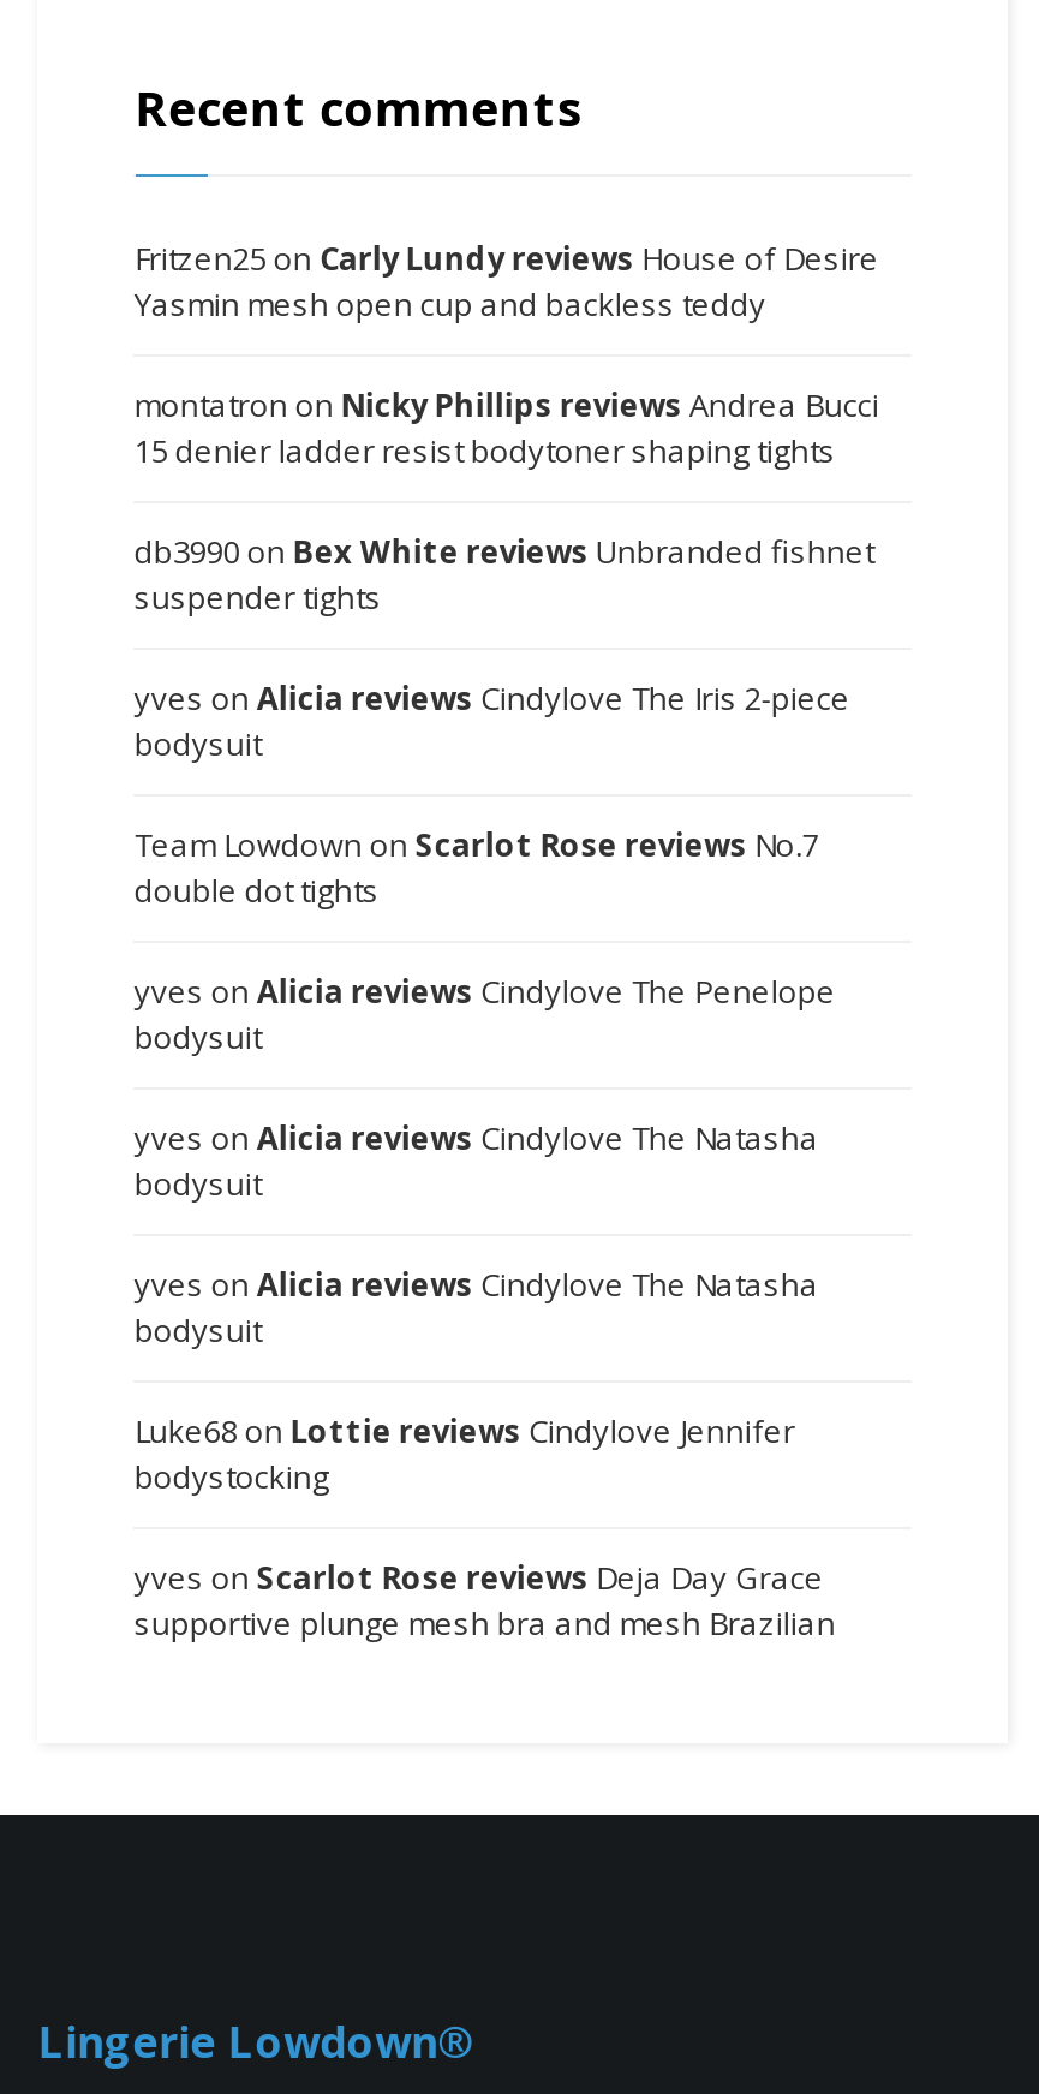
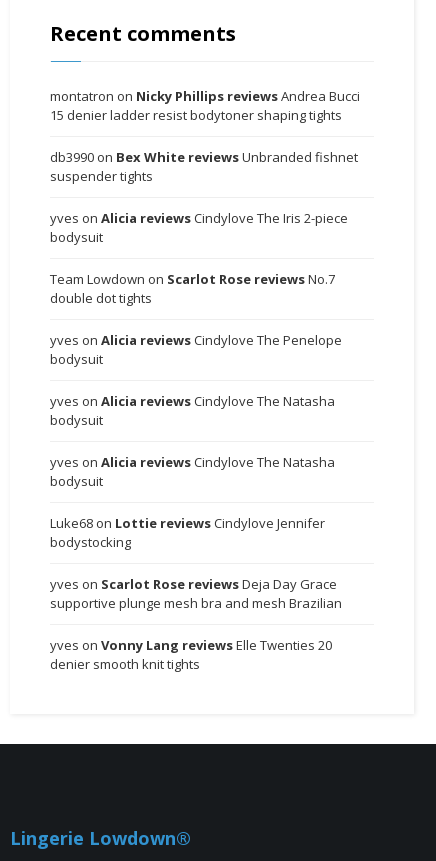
- Fritzen25 on Carly Lundy reviews House of Desire
- Yasmin mesh open cup and backless teddy

moved up: montatron on Nicky Phillips reviews Andrea Bucci | 15 denier ladder resist bodytoner shaping tights | db3990 on Bex White reviews Unbranded fishnet | ... | yves on Scarlot Rose reviews Deja Day Grace | supportive plunge mesh bra and mesh Brazilian

+ yves on Vonny Lang reviews Elle Twenties 20
+ denier smooth knit tights
